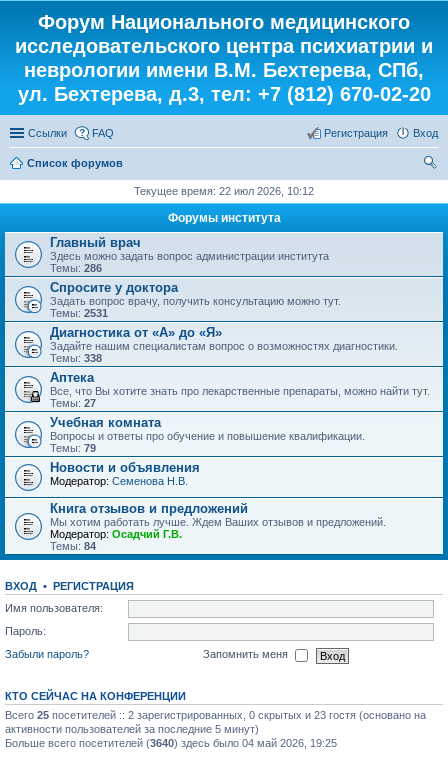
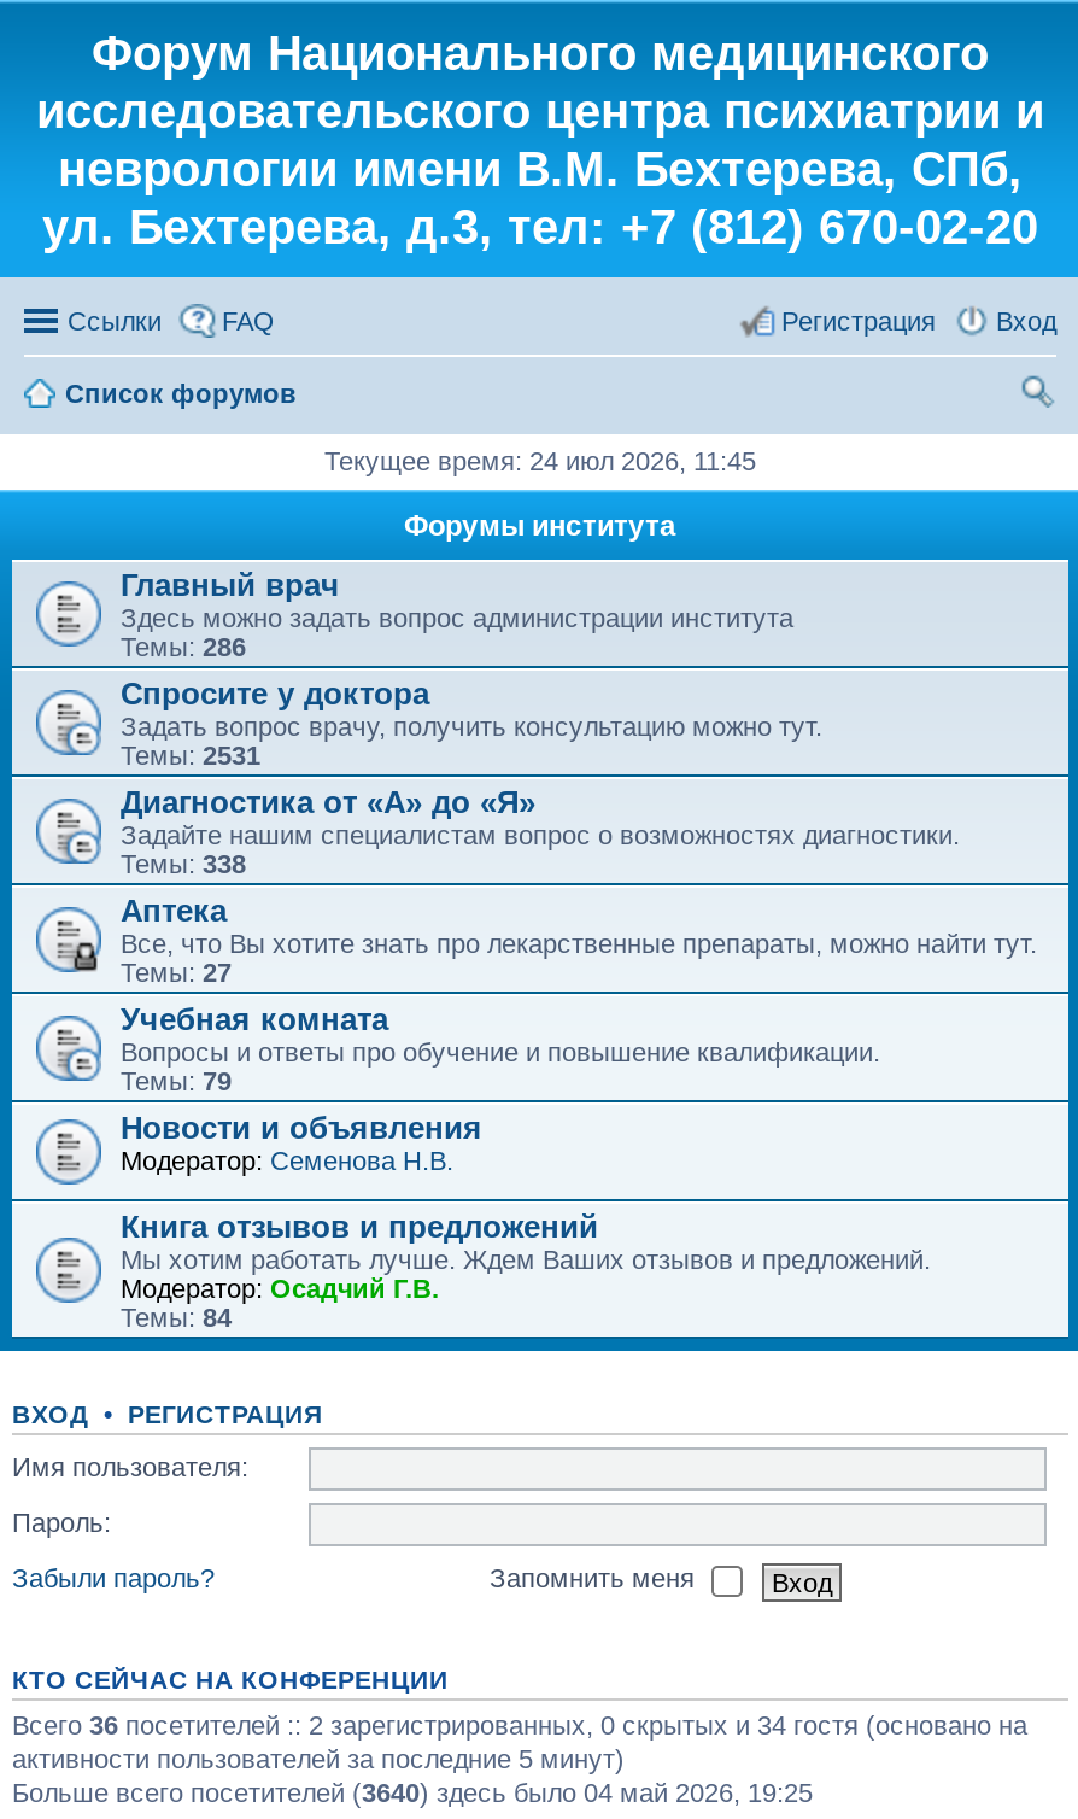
- Текущее время: 22 июл 2026, 10:12
+ Текущее время: 24 июл 2026, 11:45

- Всего 25 посетителей :: 2 зарегистрированных, 0 скрытых и 23 гостя (основано на
+ Всего 36 посетителей :: 2 зарегистрированных, 0 скрытых и 34 гостя (основано на
